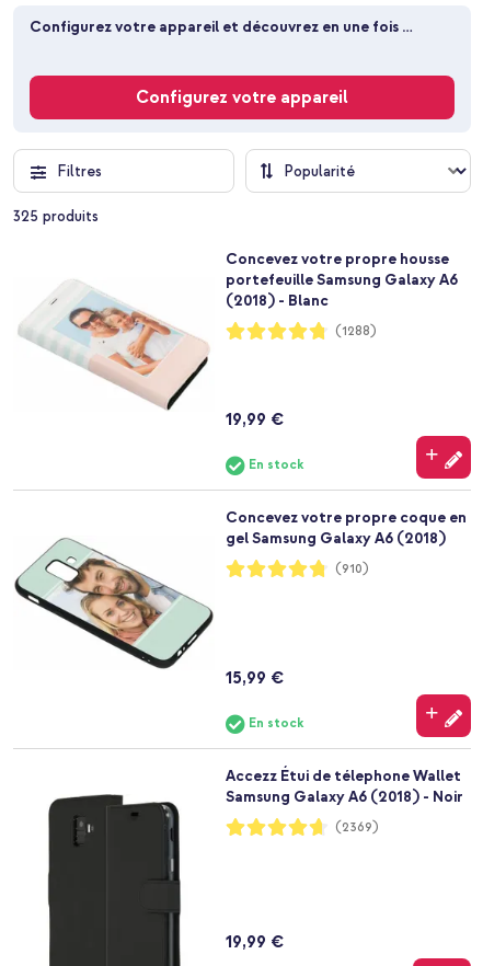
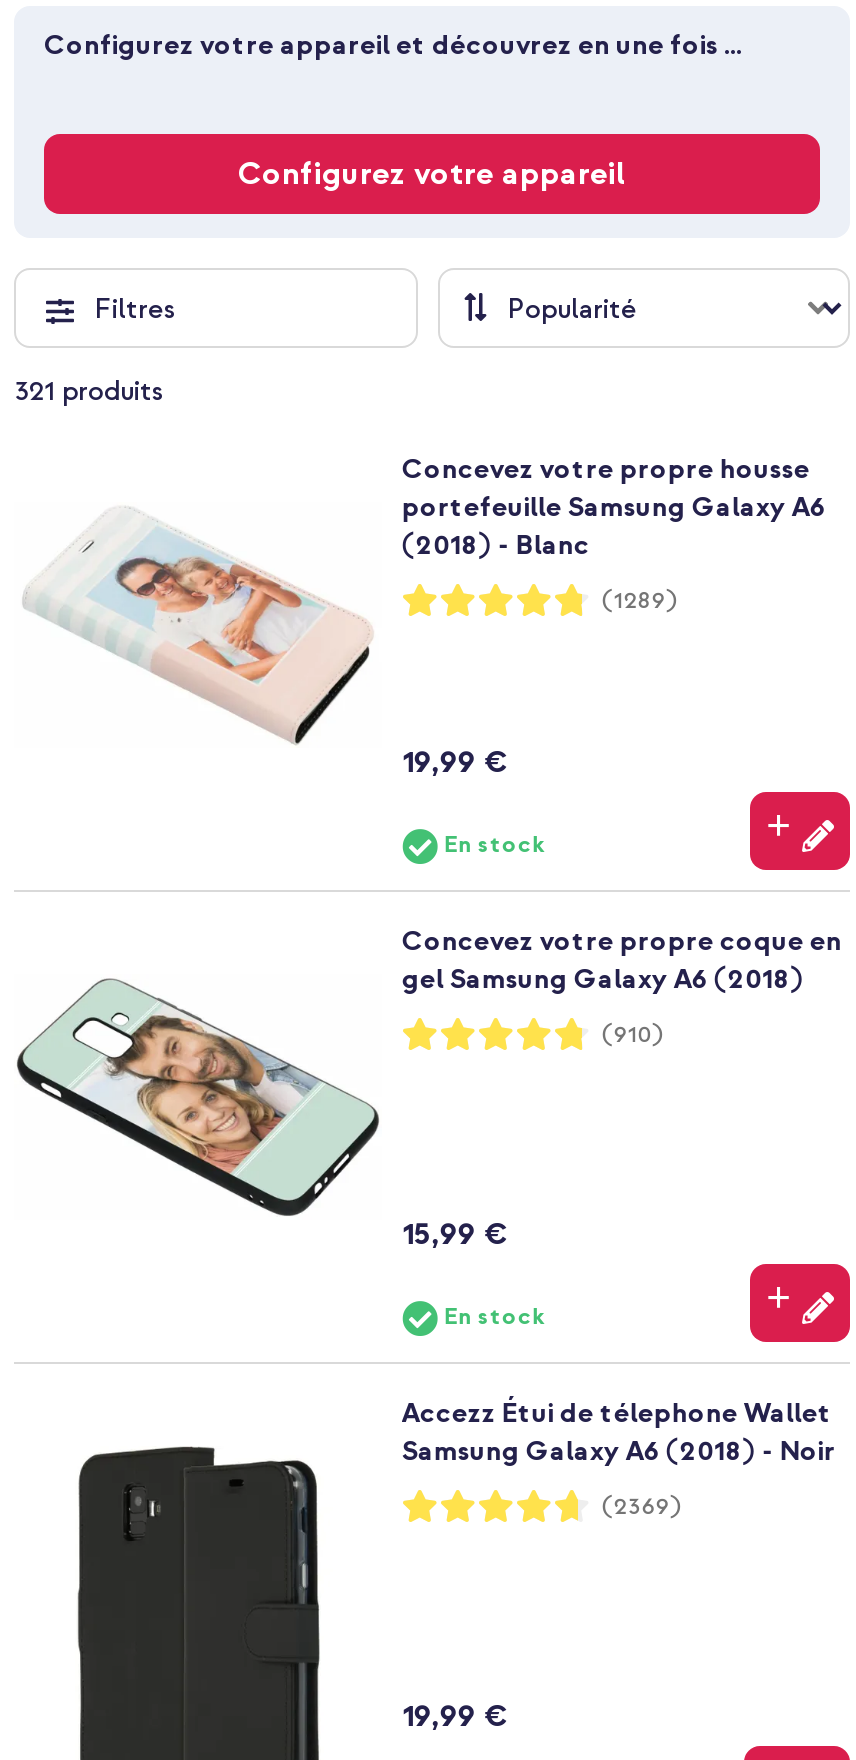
- 325 produits
+ 321 produits

- (1288)
+ (1289)
